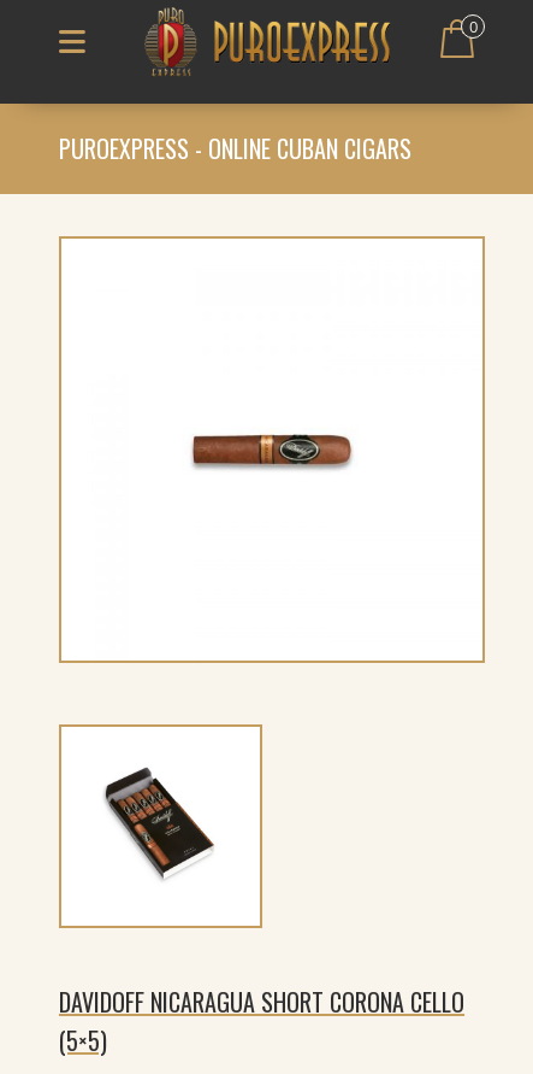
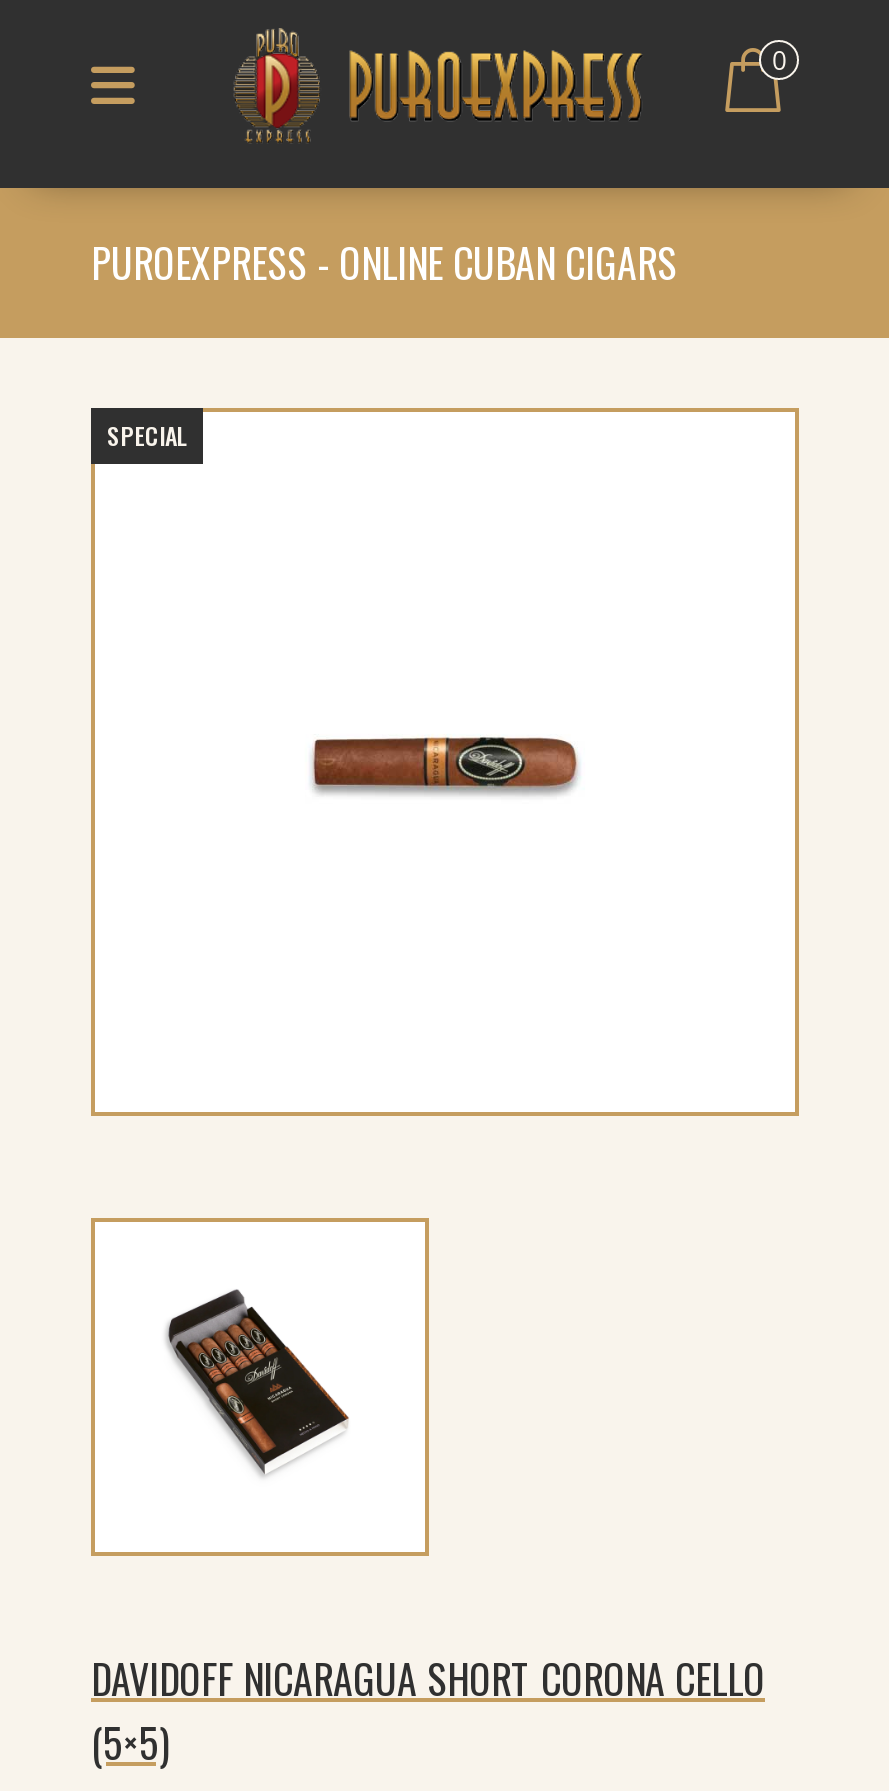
+ SPECIAL
